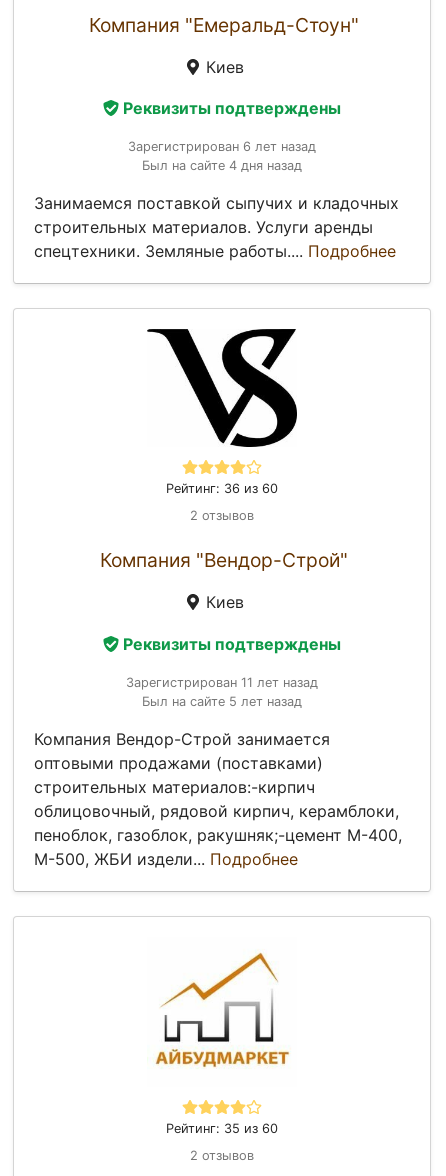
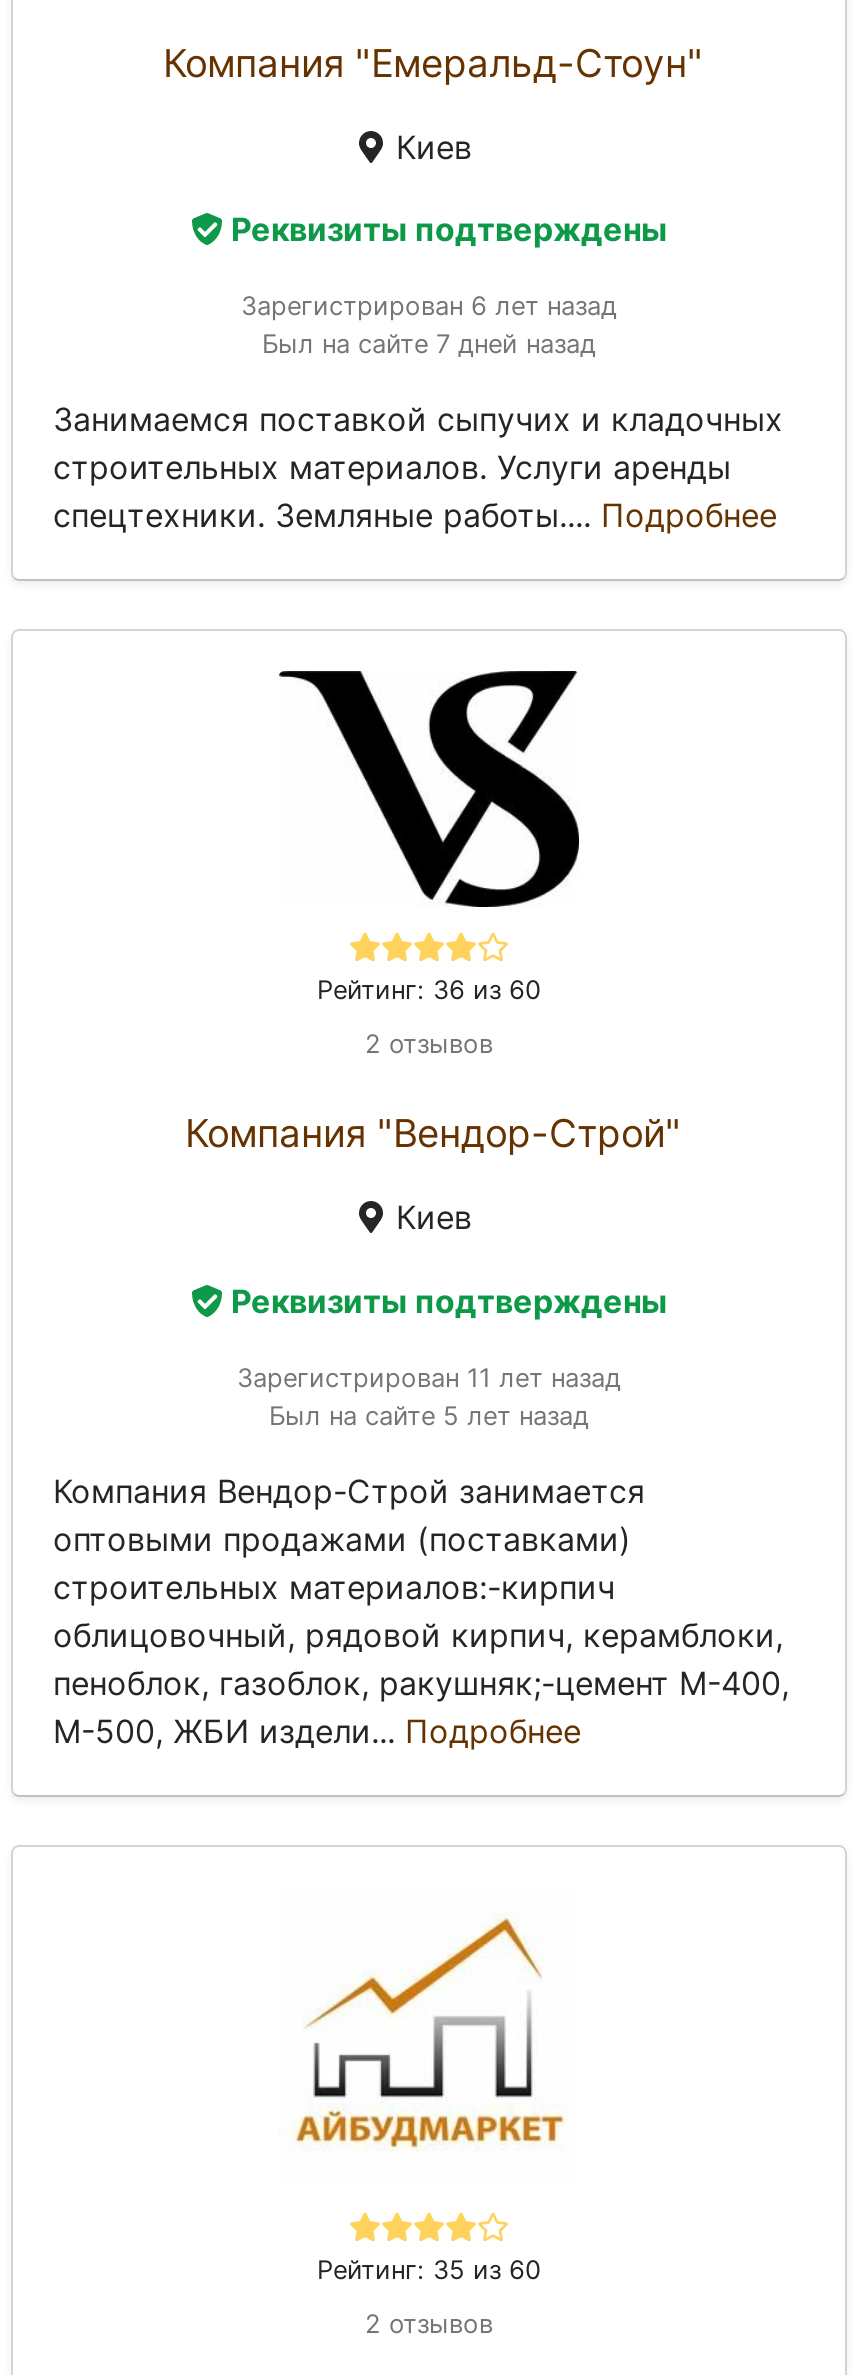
- Был на сайте 4 дня назад
+ Был на сайте 7 дней назад
